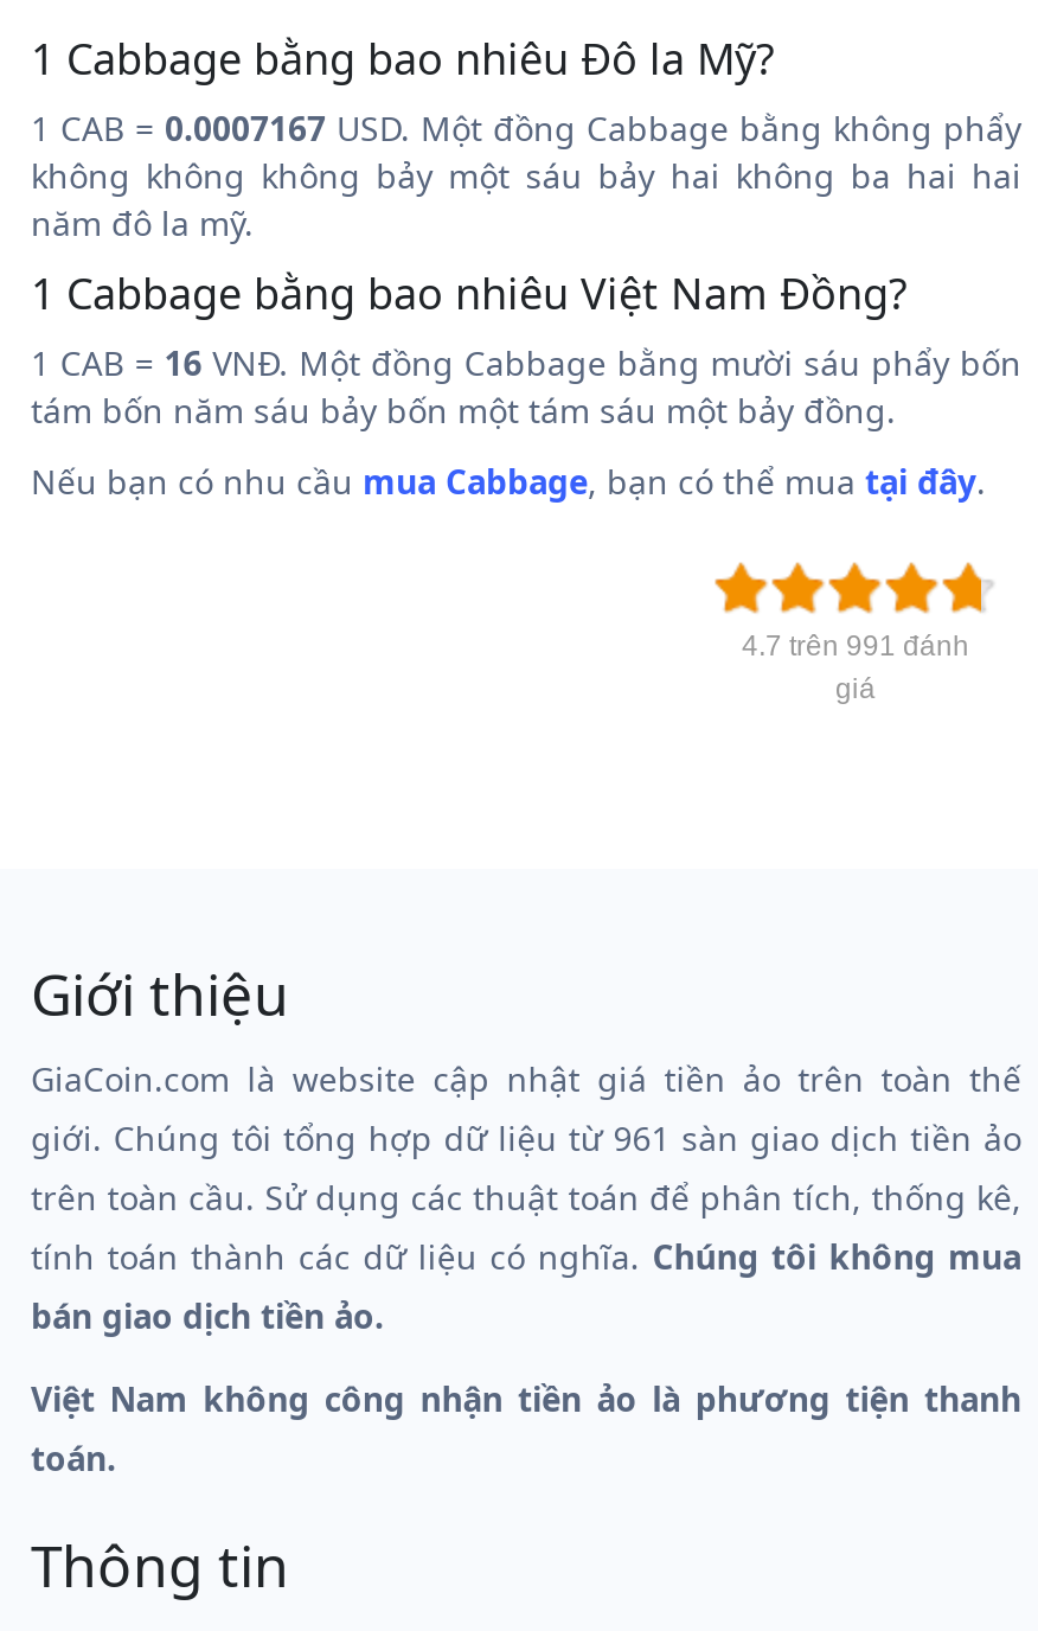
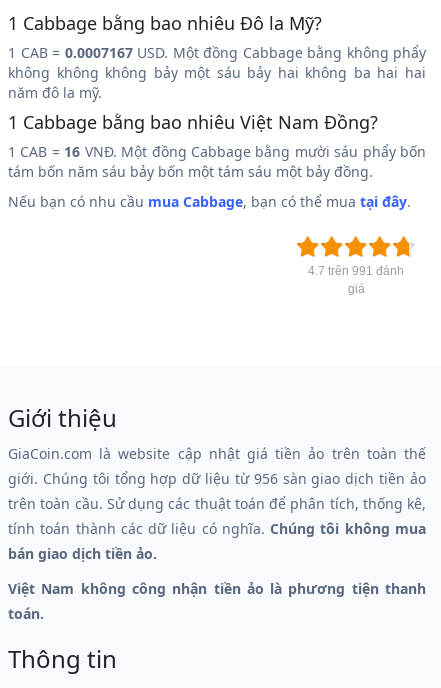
- giới. Chúng tôi tổng hợp dữ liệu từ 961 sàn giao dịch tiền ảo
+ giới. Chúng tôi tổng hợp dữ liệu từ 956 sàn giao dịch tiền ảo
